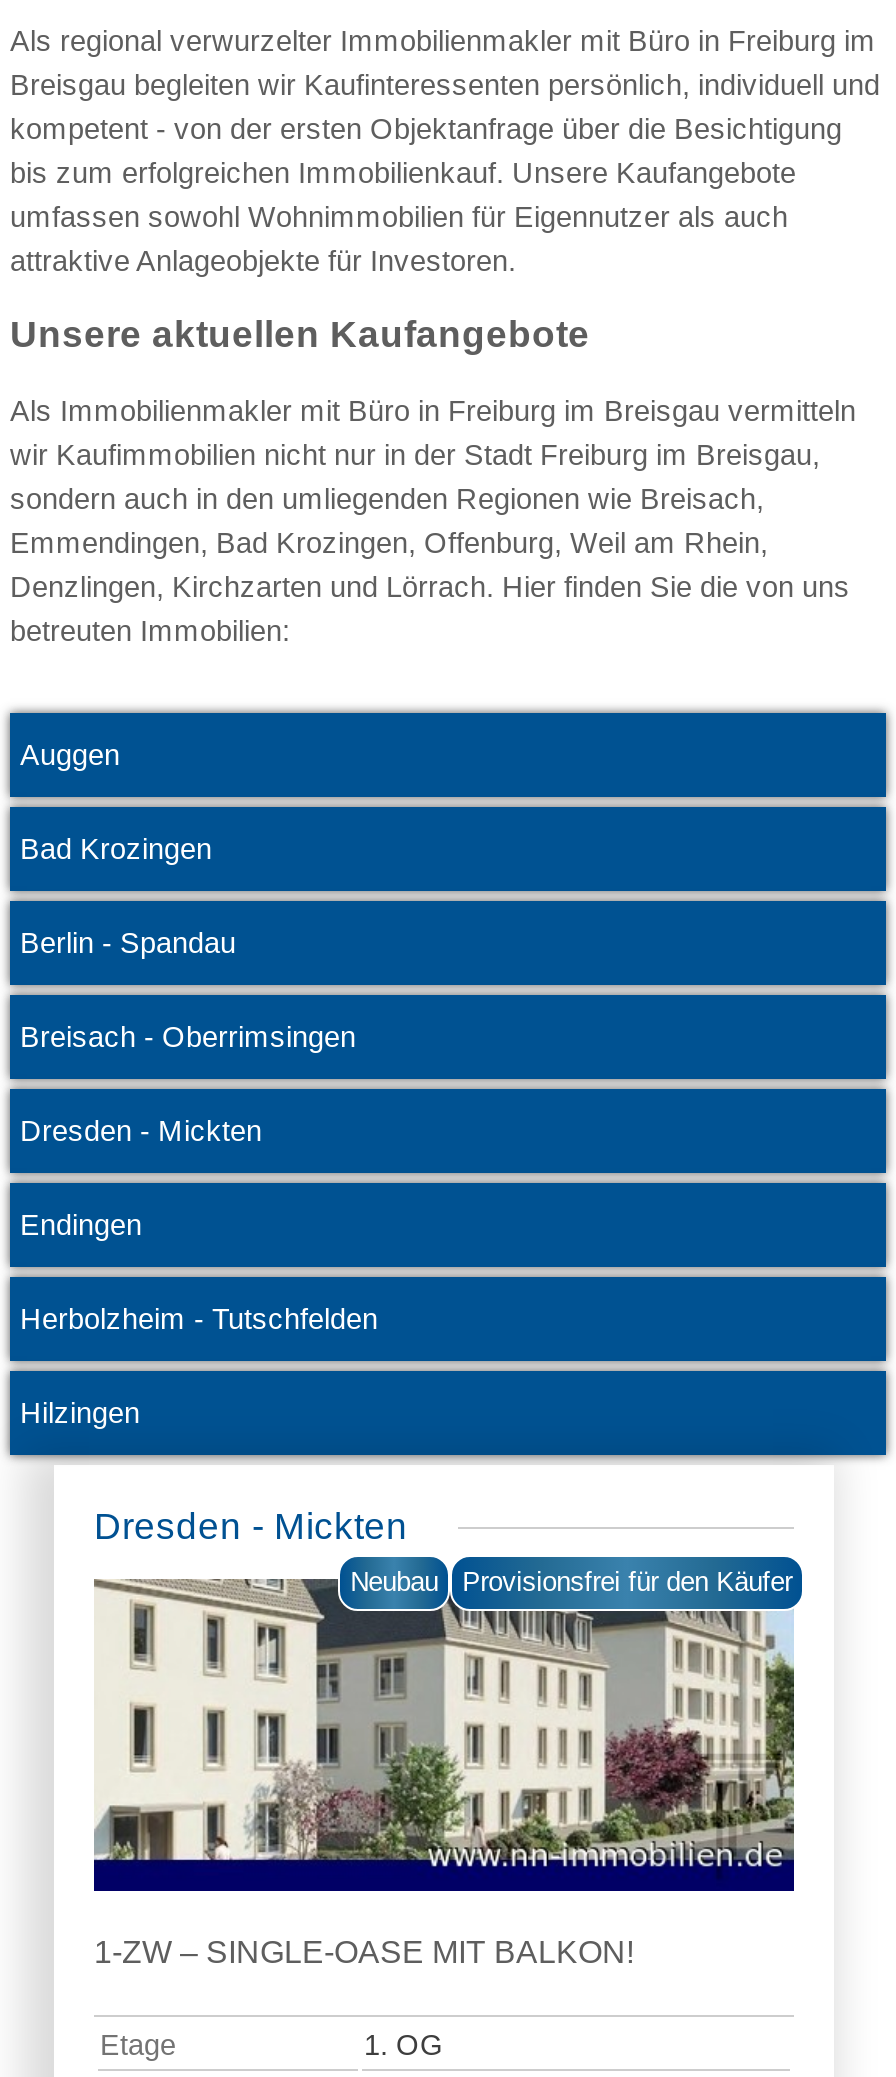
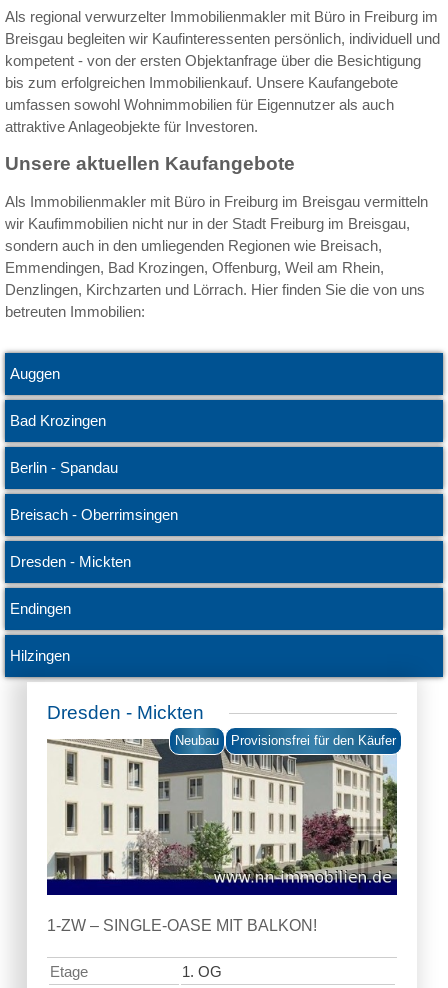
- Herbolzheim - Tutschfelden
